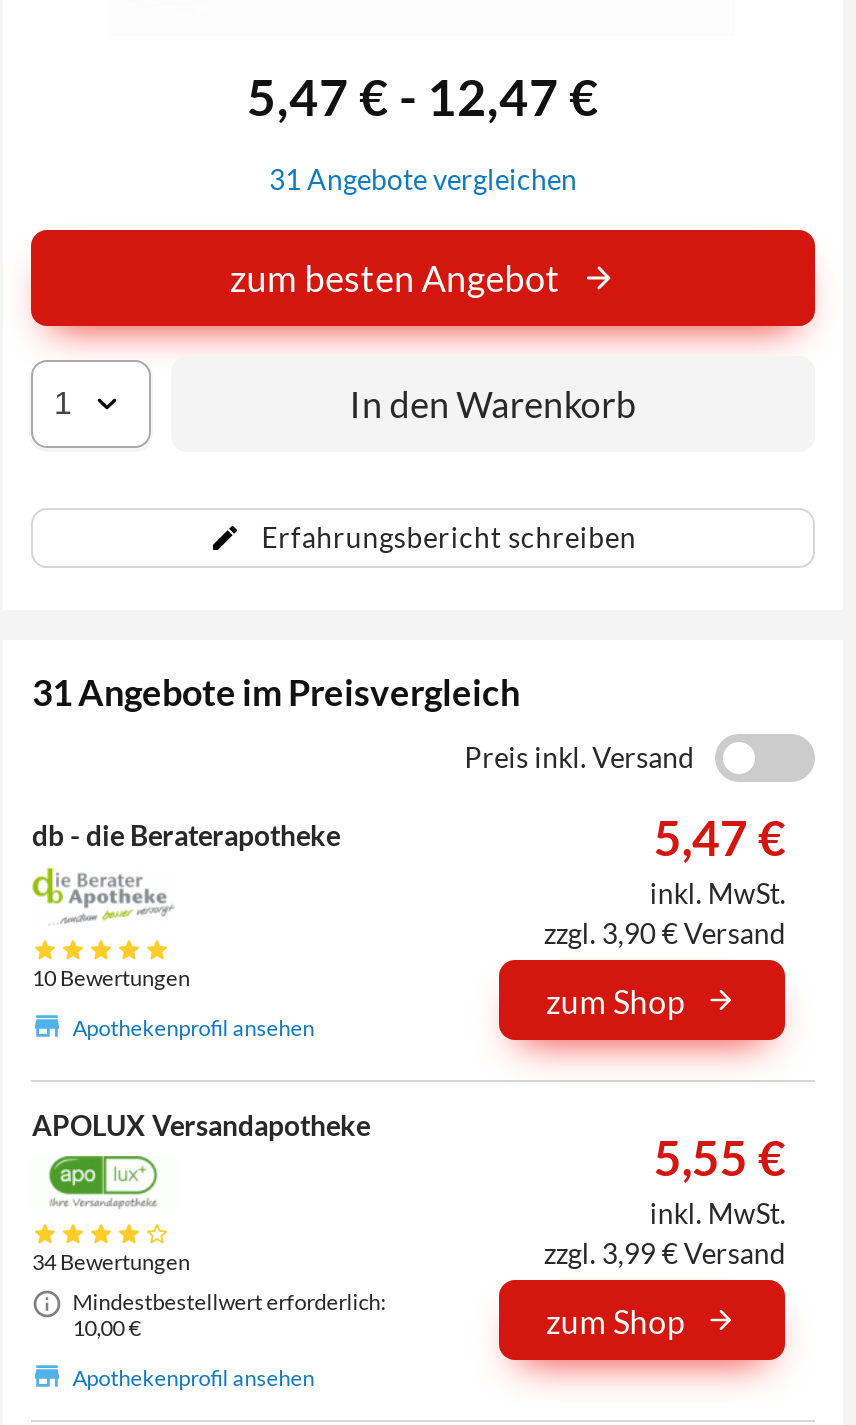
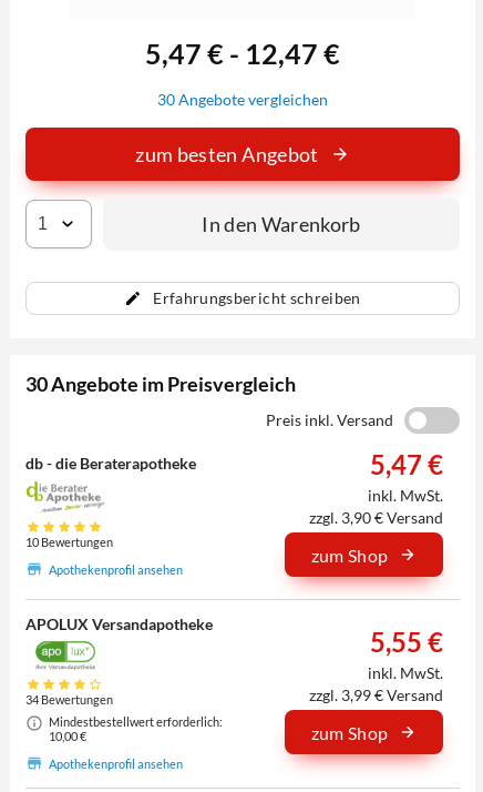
- 31 Angebote vergleichen
+ 30 Angebote vergleichen

- 31 Angebote im Preisvergleich
+ 30 Angebote im Preisvergleich
